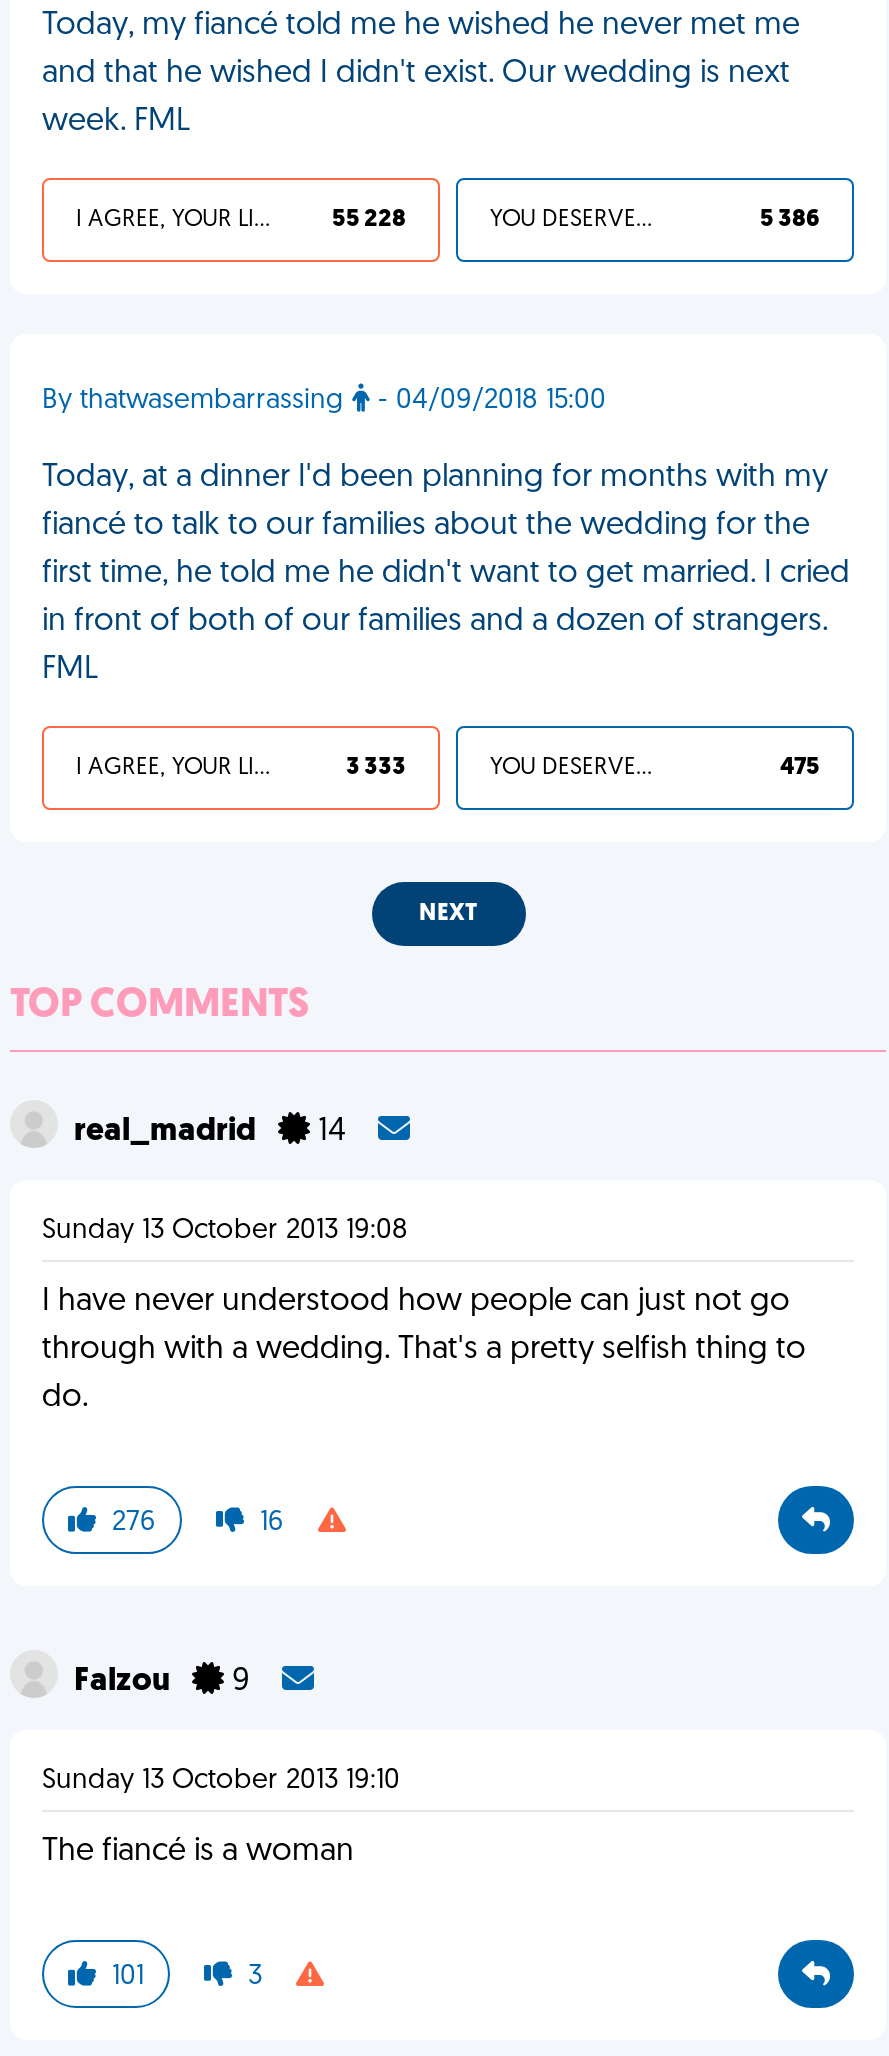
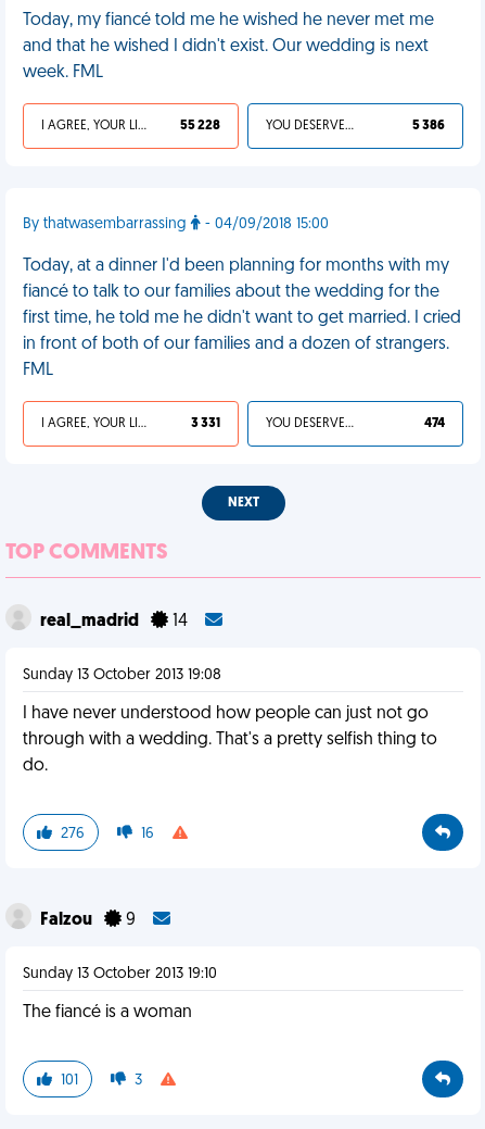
- 3 333
+ 3 331

- 475
+ 474
